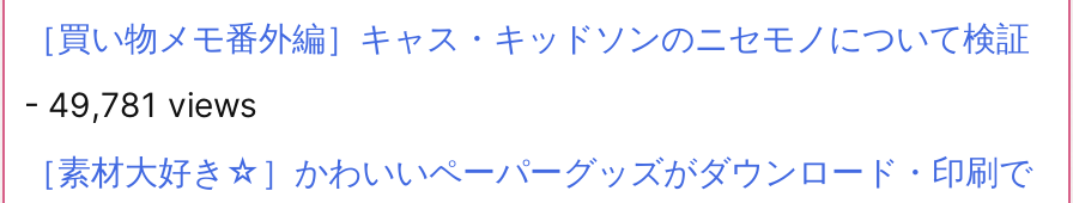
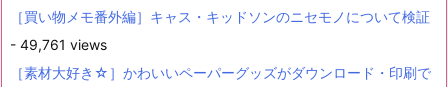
- - 49,781 views
+ - 49,761 views
